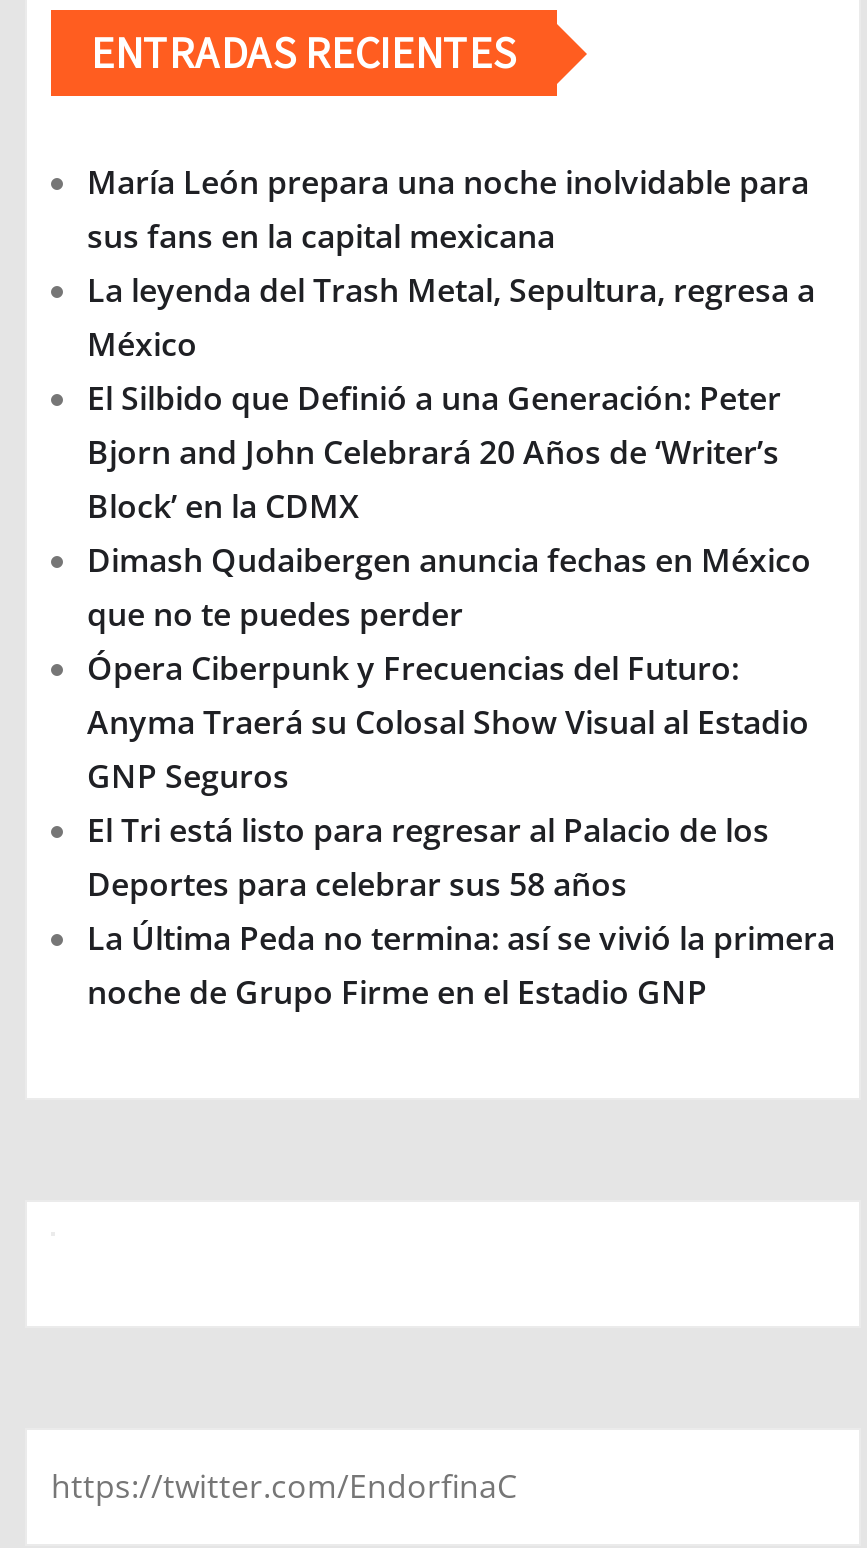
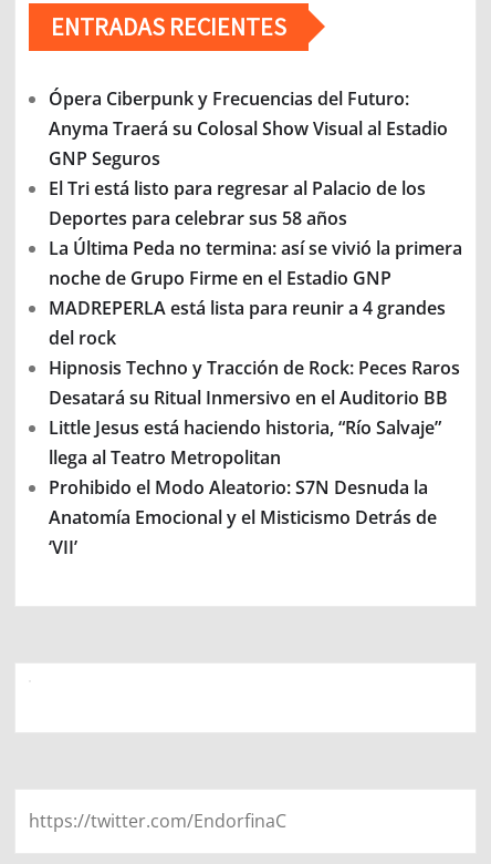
- María León prepara una noche inolvidable para
- sus fans en la capital mexicana
- La leyenda del Trash Metal, Sepultura, regresa a
- México
- El Silbido que Definió a una Generación: Peter
- Bjorn and John Celebrará 20 Años de ‘Writer’s
- Block’ en la CDMX
- Dimash Qudaibergen anuncia fechas en México
- que no te puedes perder

moved up: Ópera Ciberpunk y Frecuencias del Futuro: | Anyma Traerá su Colosal Show Visual al Estadio | GNP Seguros | El Tri está listo para regresar al Palacio de los | Deportes para celebrar sus 58 años | La Última Peda no termina: así se vivió la primera | noche de Grupo Firme en el Estadio GNP

+ MADREPERLA está lista para reunir a 4 grandes
+ del rock
+ Hipnosis Techno y Tracción de Rock: Peces Raros
+ Desatará su Ritual Inmersivo en el Auditorio BB
+ Little Jesus está haciendo historia, “Río Salvaje”
+ llega al Teatro Metropolitan
+ Prohibido el Modo Aleatorio: S7N Desnuda la
+ Anatomía Emocional y el Misticismo Detrás de
+ ‘VII’
